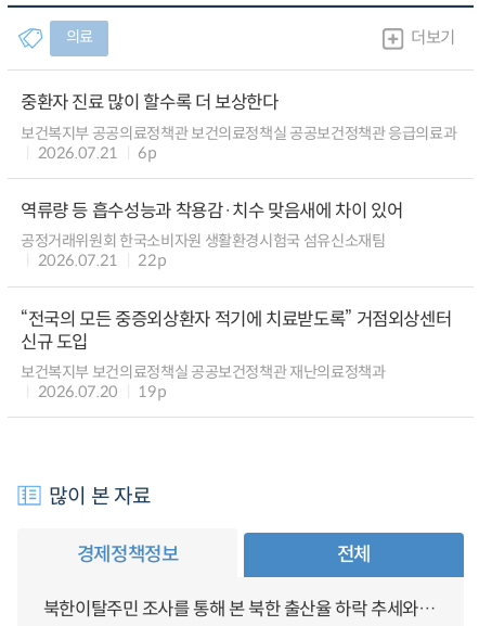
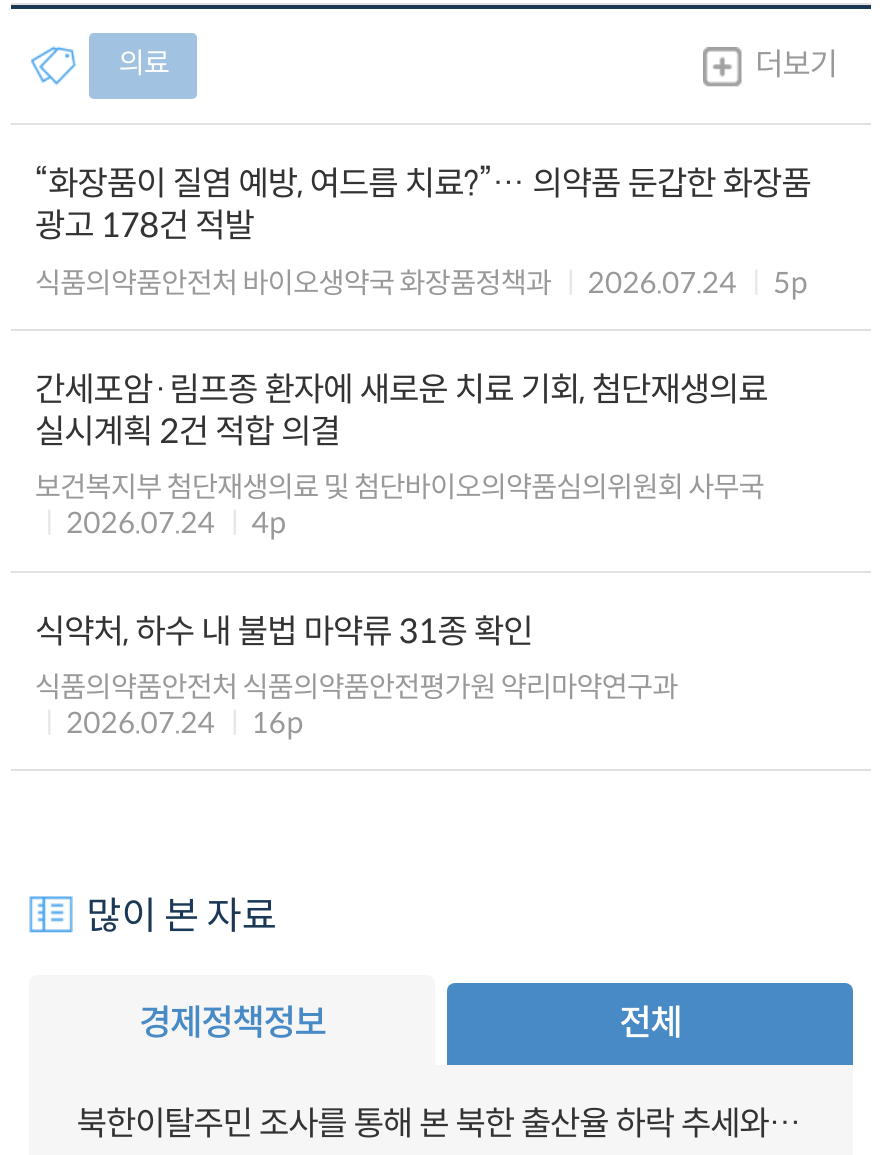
- 중환자 진료 많이 할수록 더 보상한다
- 보건복지부 공공의료정책관 보건의료정책실 공공보건정책관 응급의료과
- 2026.07.21
- 6p
+ “화장품이 질염 예방, 여드름 치료?”… 의약품 둔갑한 화장품
+ 광고 178건 적발
+ 식품의약품안전처 바이오생약국 화장품정책과
+ 2026.07.24
+ 5p

- 역류량 등 흡수성능과 착용감·치수 맞음새에 차이 있어
- 공정거래위원회 한국소비자원 생활환경시험국 섬유신소재팀
- 2026.07.21
- 22p
+ 간세포암·림프종 환자에 새로운 치료 기회, 첨단재생의료
+ 실시계획 2건 적합 의결
+ 보건복지부 첨단재생의료 및 첨단바이오의약품심의위원회 사무국
+ 2026.07.24
+ 4p

- “전국의 모든 중증외상환자 적기에 치료받도록” 거점외상센터
- 신규 도입
- 보건복지부 보건의료정책실 공공보건정책관 재난의료정책과
- 2026.07.20
- 19p
+ 식약처, 하수 내 불법 마약류 31종 확인
+ 식품의약품안전처 식품의약품안전평가원 약리마약연구과
+ 2026.07.24
+ 16p
